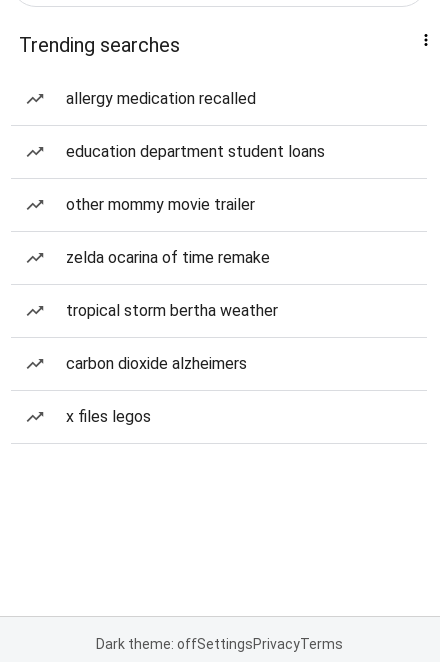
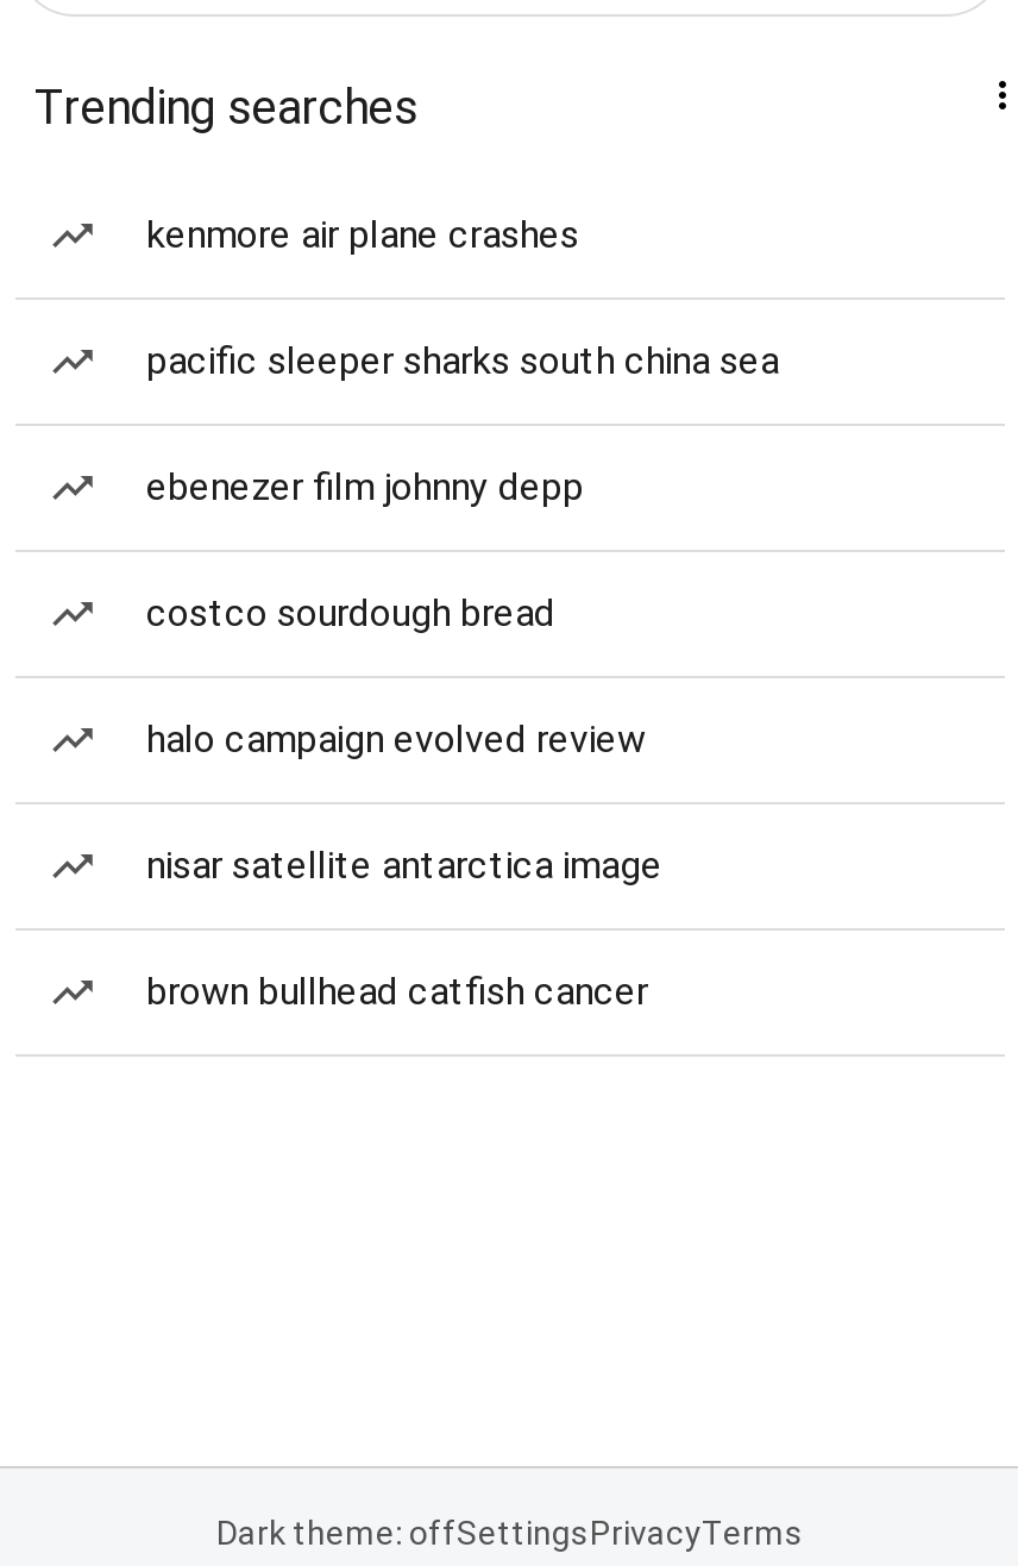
- allergy medication recalled
+ kenmore air plane crashes

- education department student loans
+ pacific sleeper sharks south china sea

- other mommy movie trailer
+ ebenezer film johnny depp

- zelda ocarina of time remake
+ costco sourdough bread

- tropical storm bertha weather
+ halo campaign evolved review

- carbon dioxide alzheimers
+ nisar satellite antarctica image

- x files legos
+ brown bullhead catfish cancer
